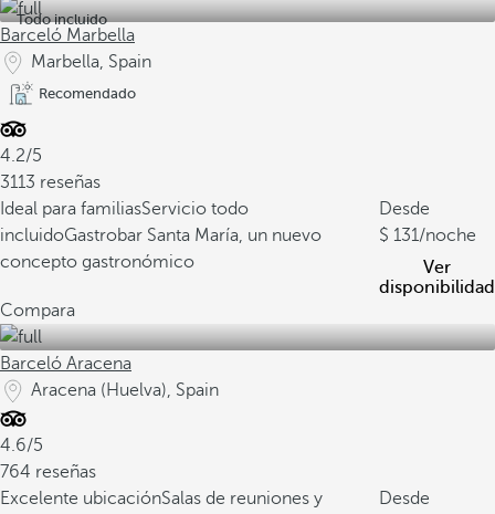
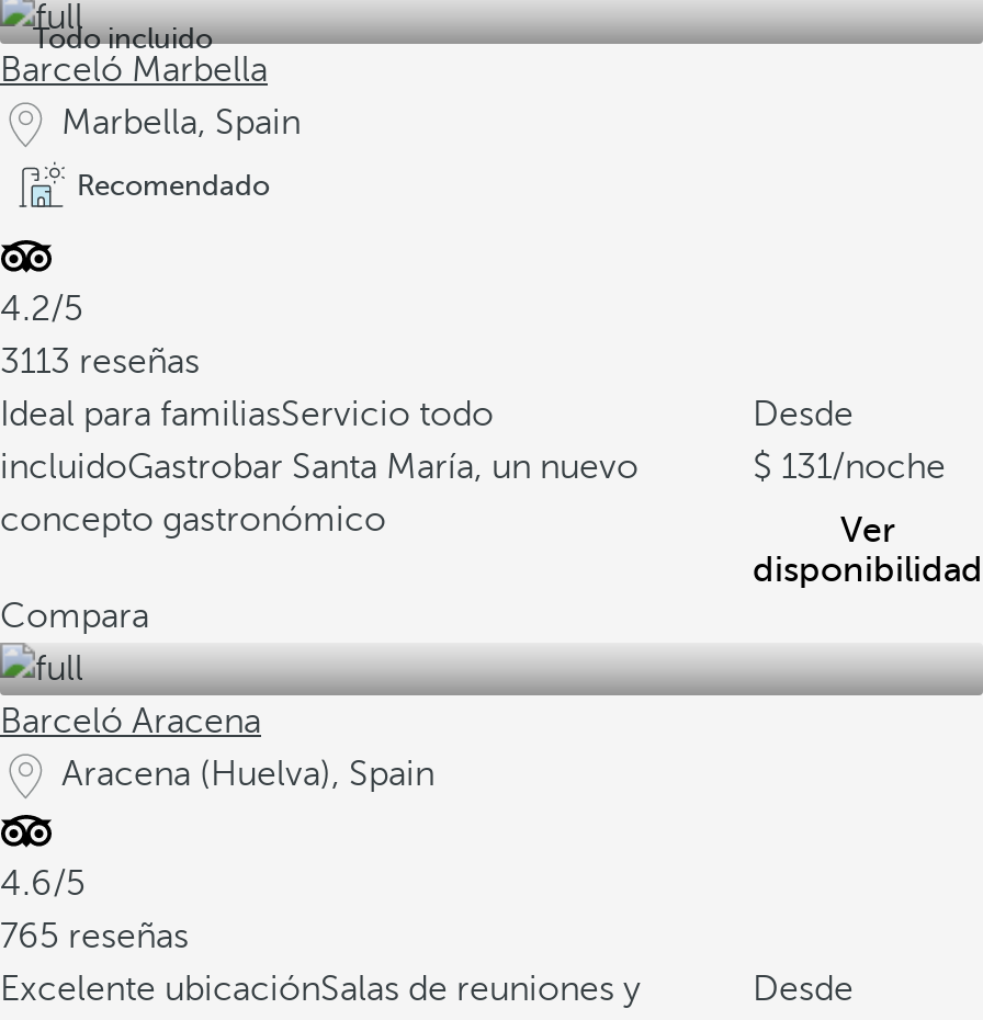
- 764 reseñas
+ 765 reseñas
